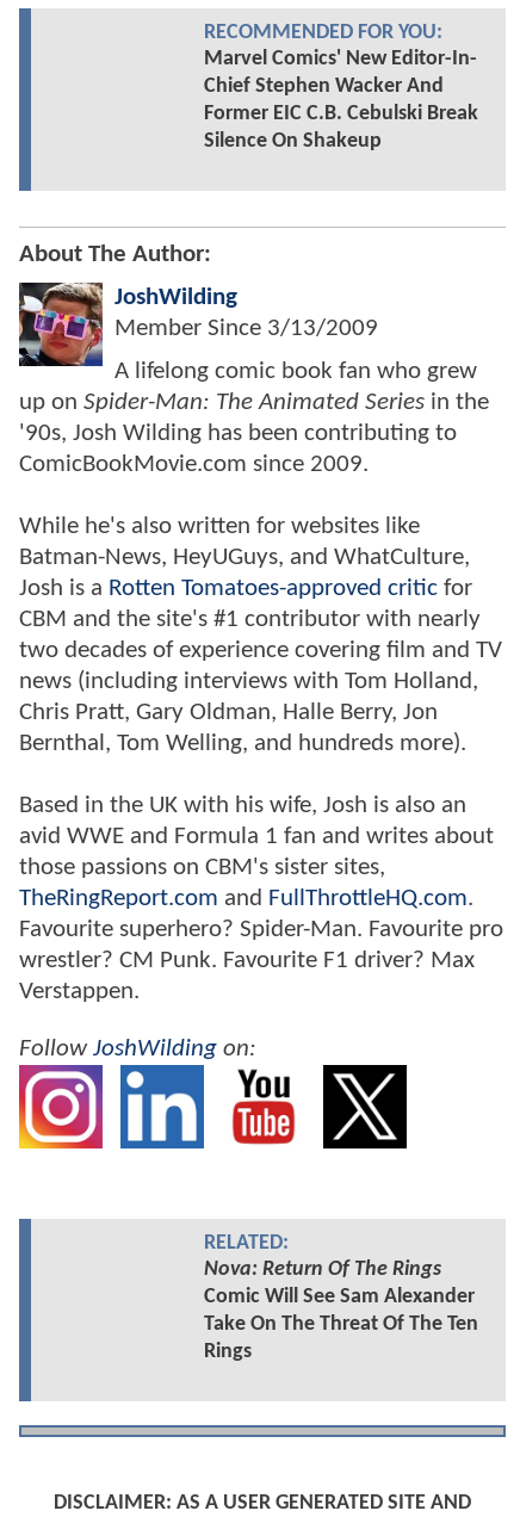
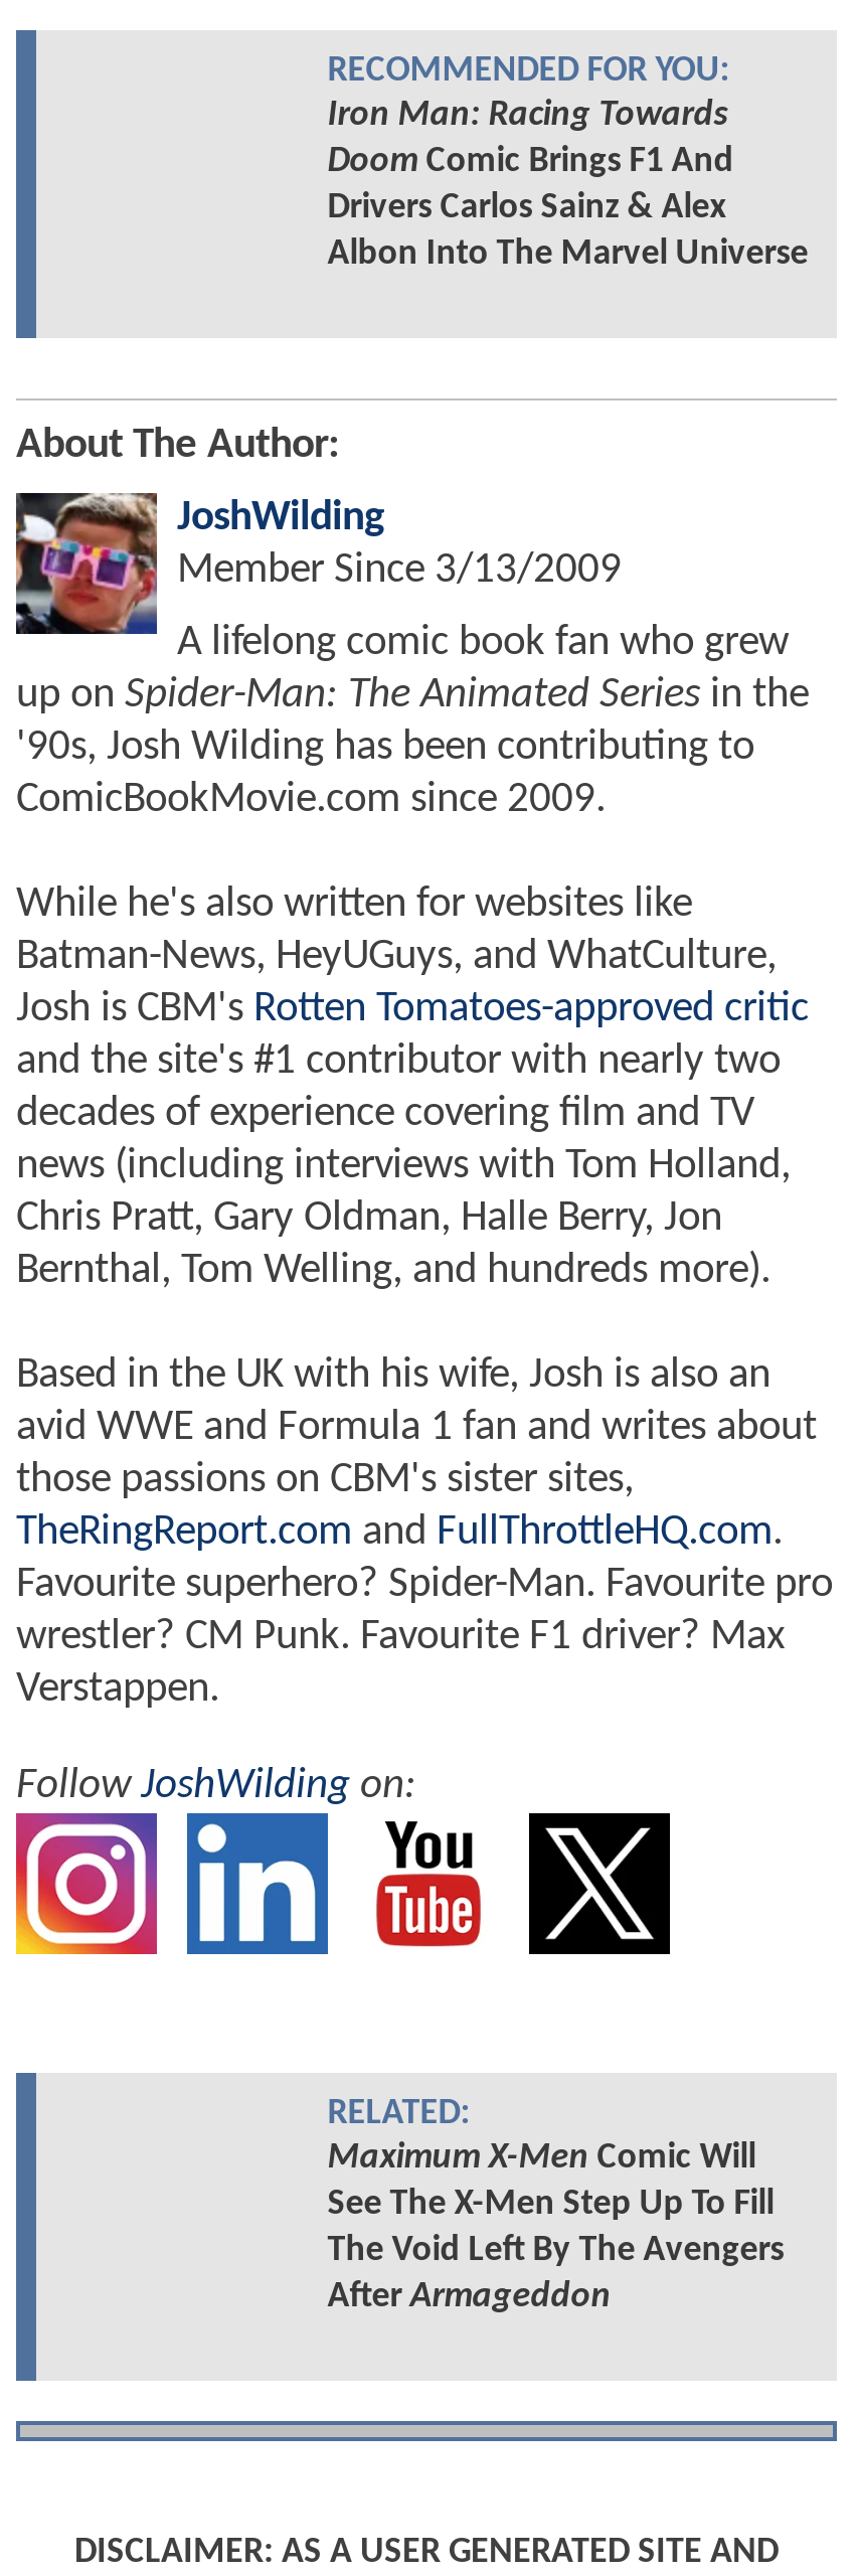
- Marvel Comics' New Editor-In-
- Chief Stephen Wacker And
- Former EIC C.B. Cebulski Break
- Silence On Shakeup
+ Iron Man: Racing Towards
+ Doom Comic Brings F1 And
+ Drivers Carlos Sainz & Alex
+ Albon Into The Marvel Universe

- Josh is a Rotten Tomatoes-approved critic for
- CBM and the site's #1 contributor with nearly
- two decades of experience covering film and TV
+ Josh is CBM's Rotten Tomatoes-approved critic
+ and the site's #1 contributor with nearly two
+ decades of experience covering film and TV

- Nova: Return Of The Rings
- Comic Will See Sam Alexander
- Take On The Threat Of The Ten
- Rings
+ Maximum X-Men Comic Will
+ See The X-Men Step Up To Fill
+ The Void Left By The Avengers
+ AfterArmageddon
